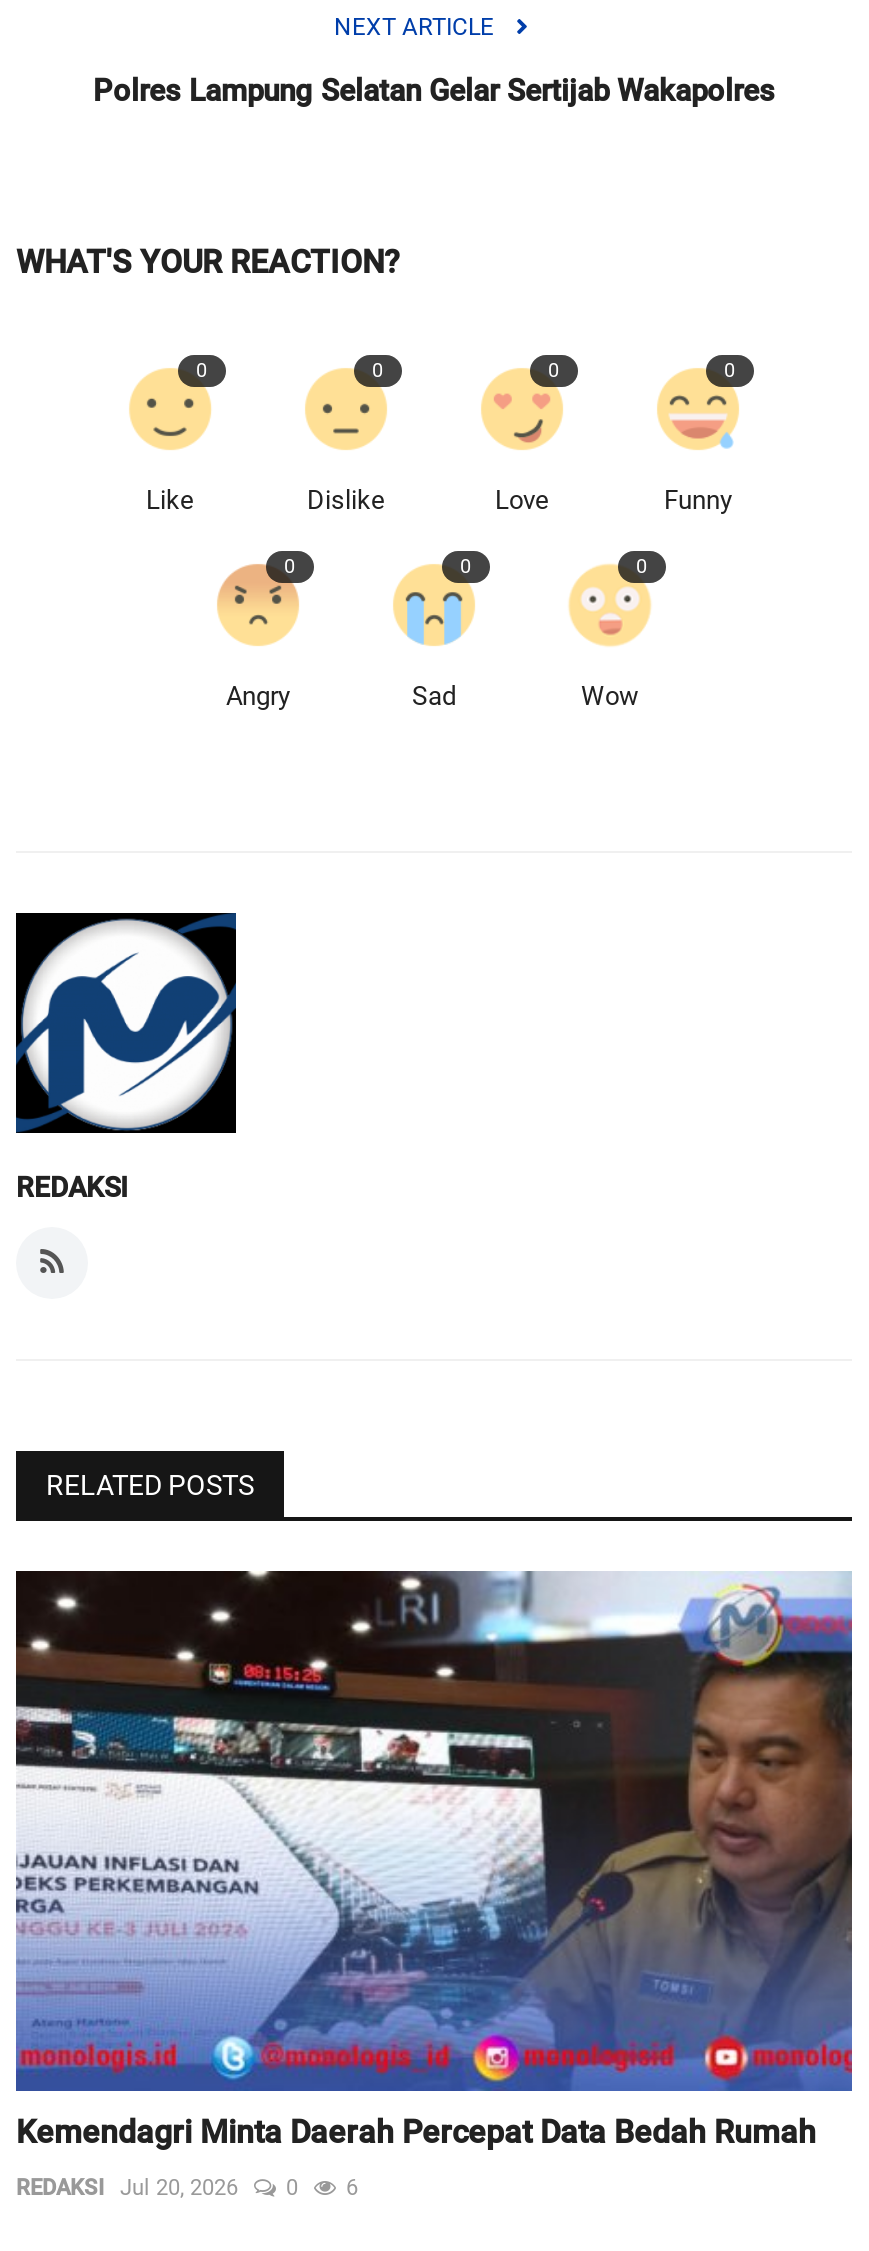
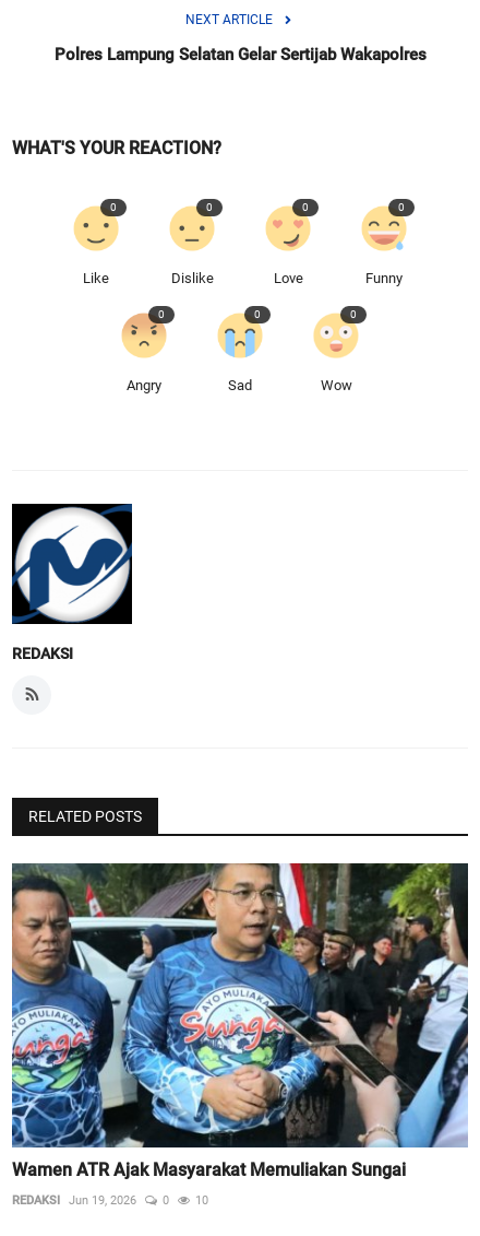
- [image]
- Kemendagri Minta Daerah Percepat Data Bedah Rumah
+ [image]
+ Wamen ATR Ajak Masyarakat Memuliakan Sungai

- Jul 20, 2026
+ Jun 19, 2026

- 6
+ 10
